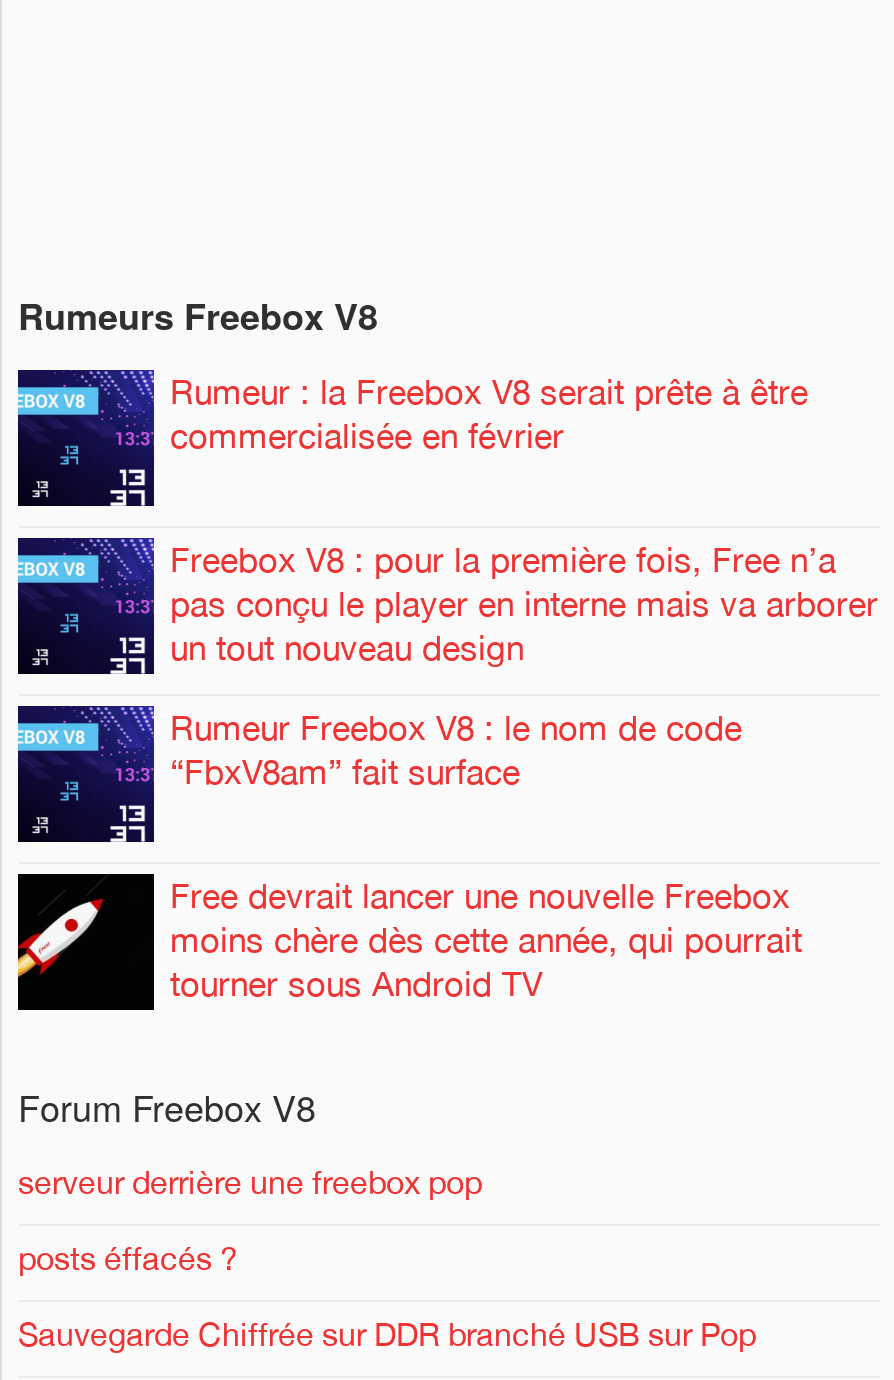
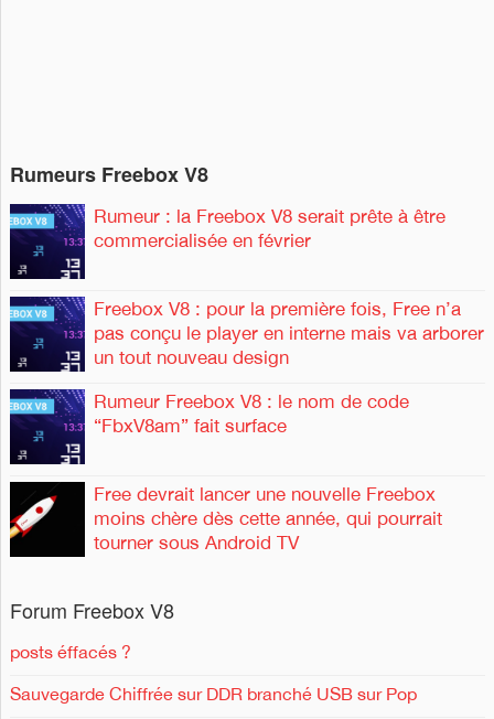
- serveur derrière une freebox pop
